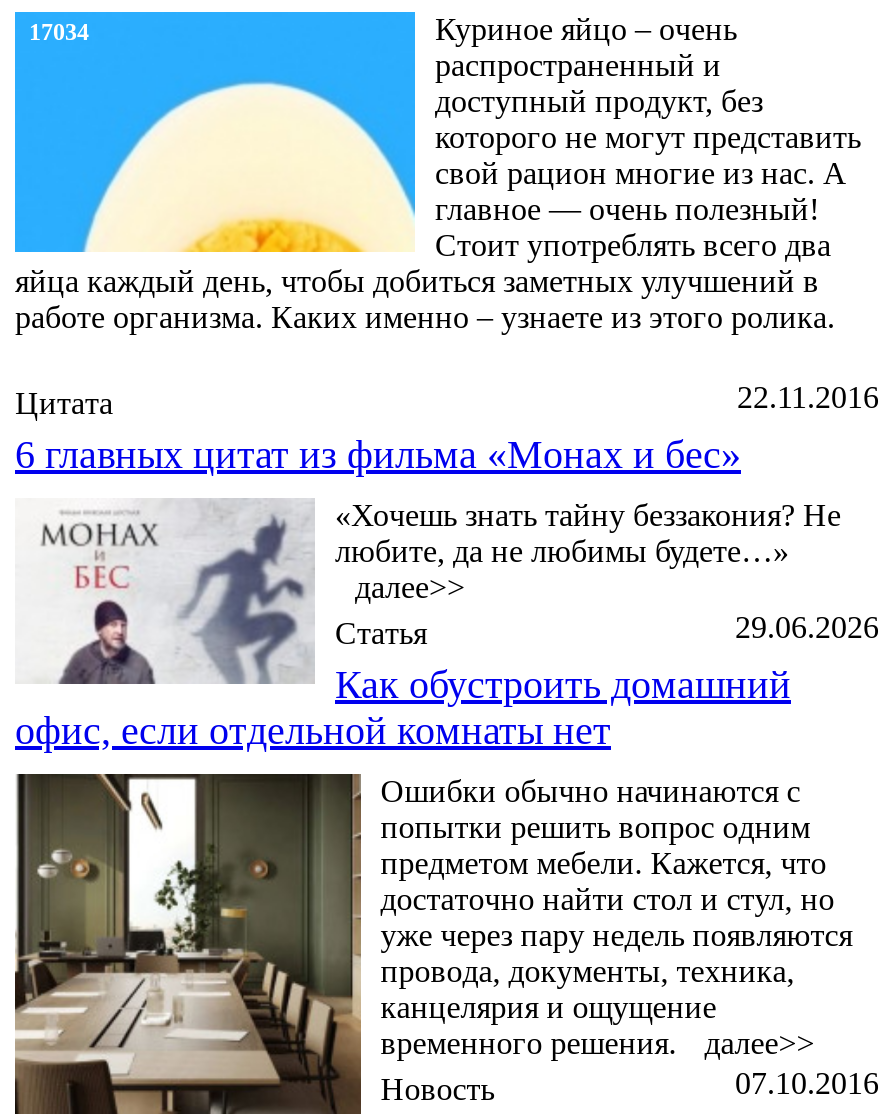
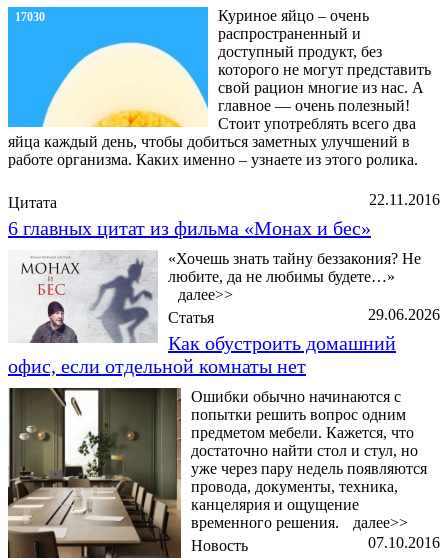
- 17034
+ 17030
